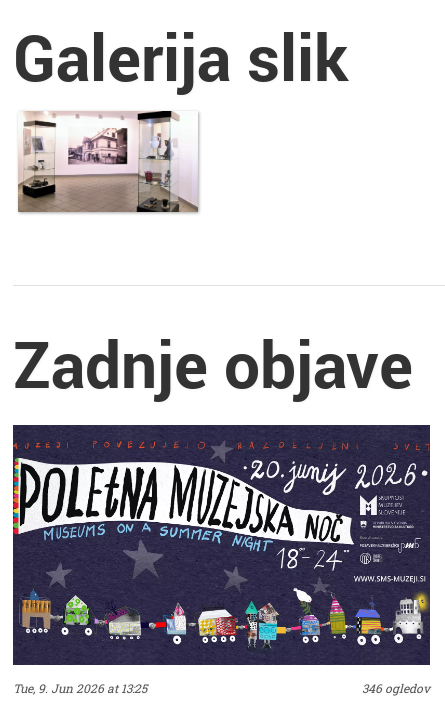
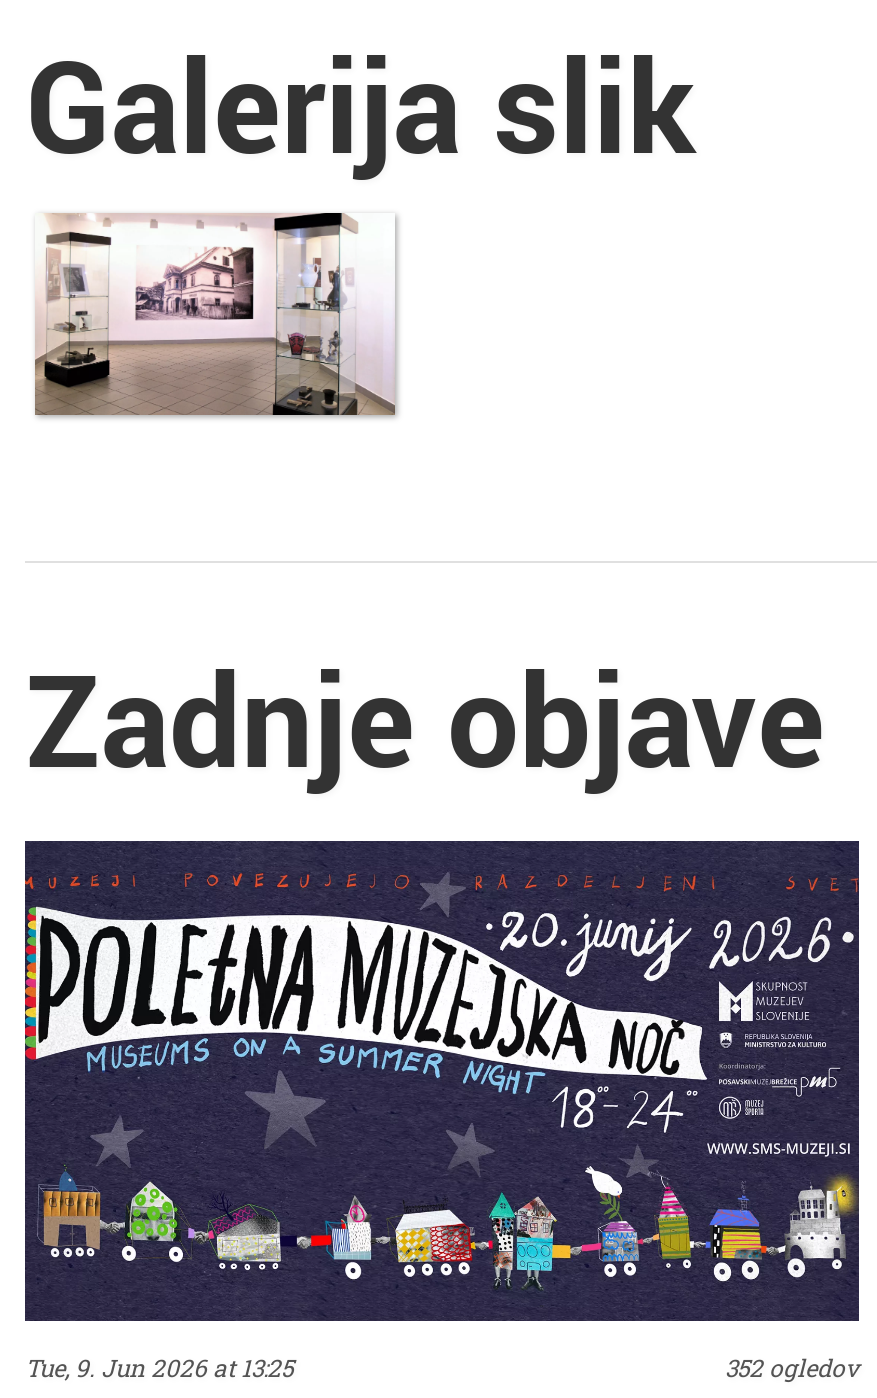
- 346 ogledov
+ 352 ogledov
